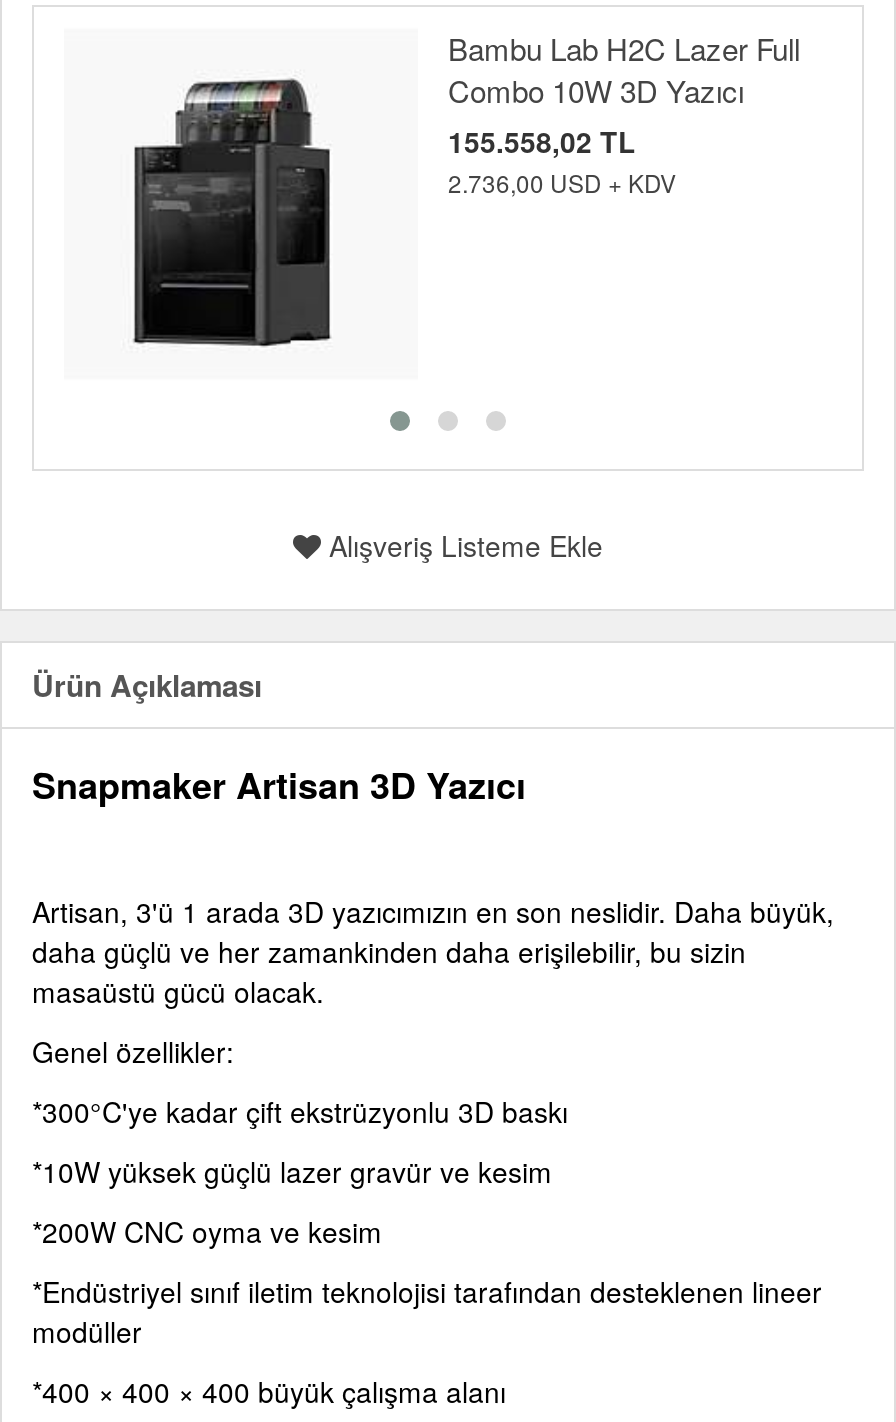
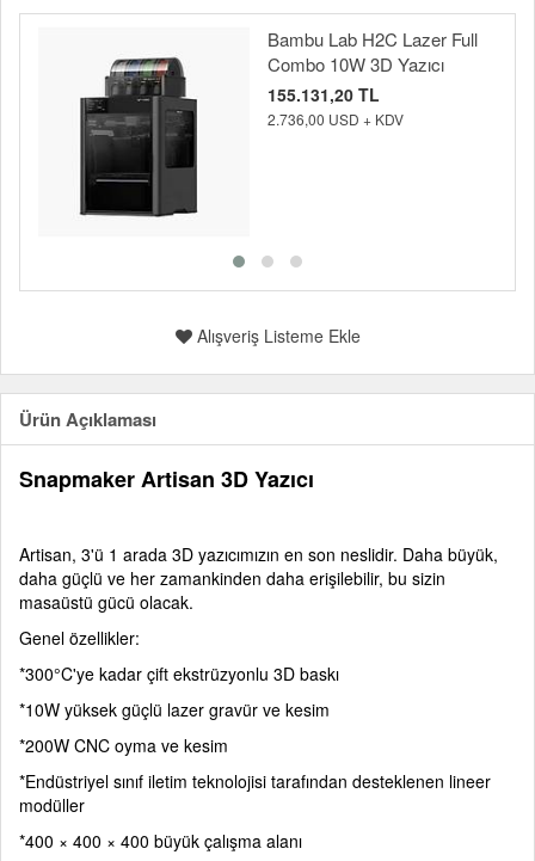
- 155.558,02 TL
+ 155.131,20 TL
